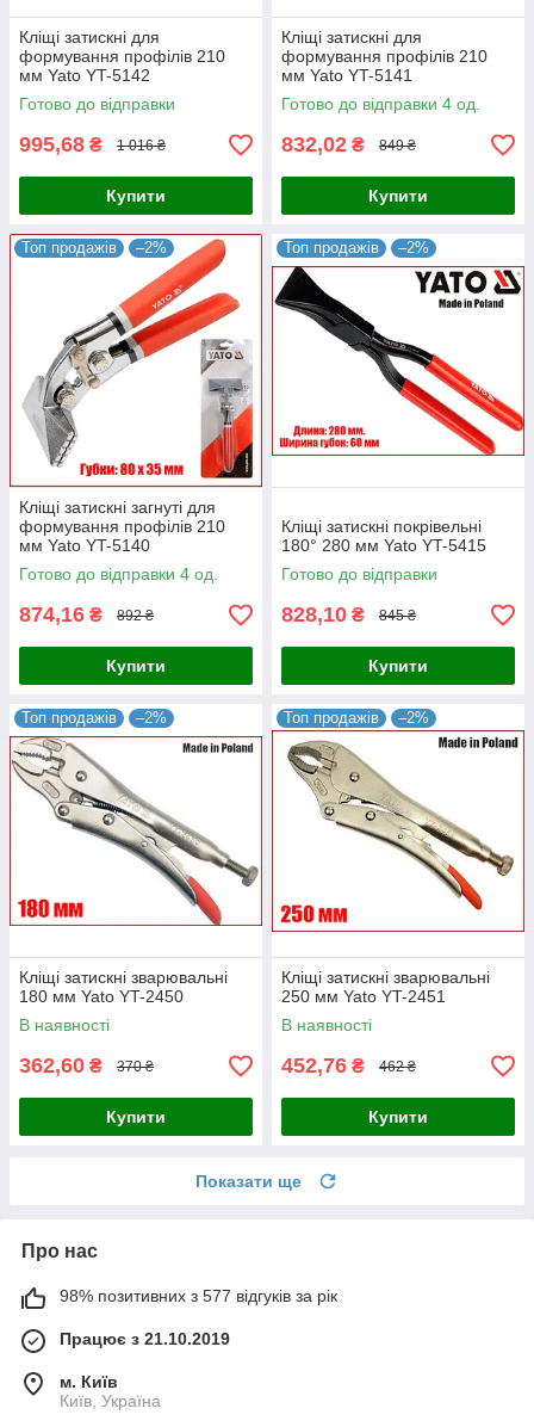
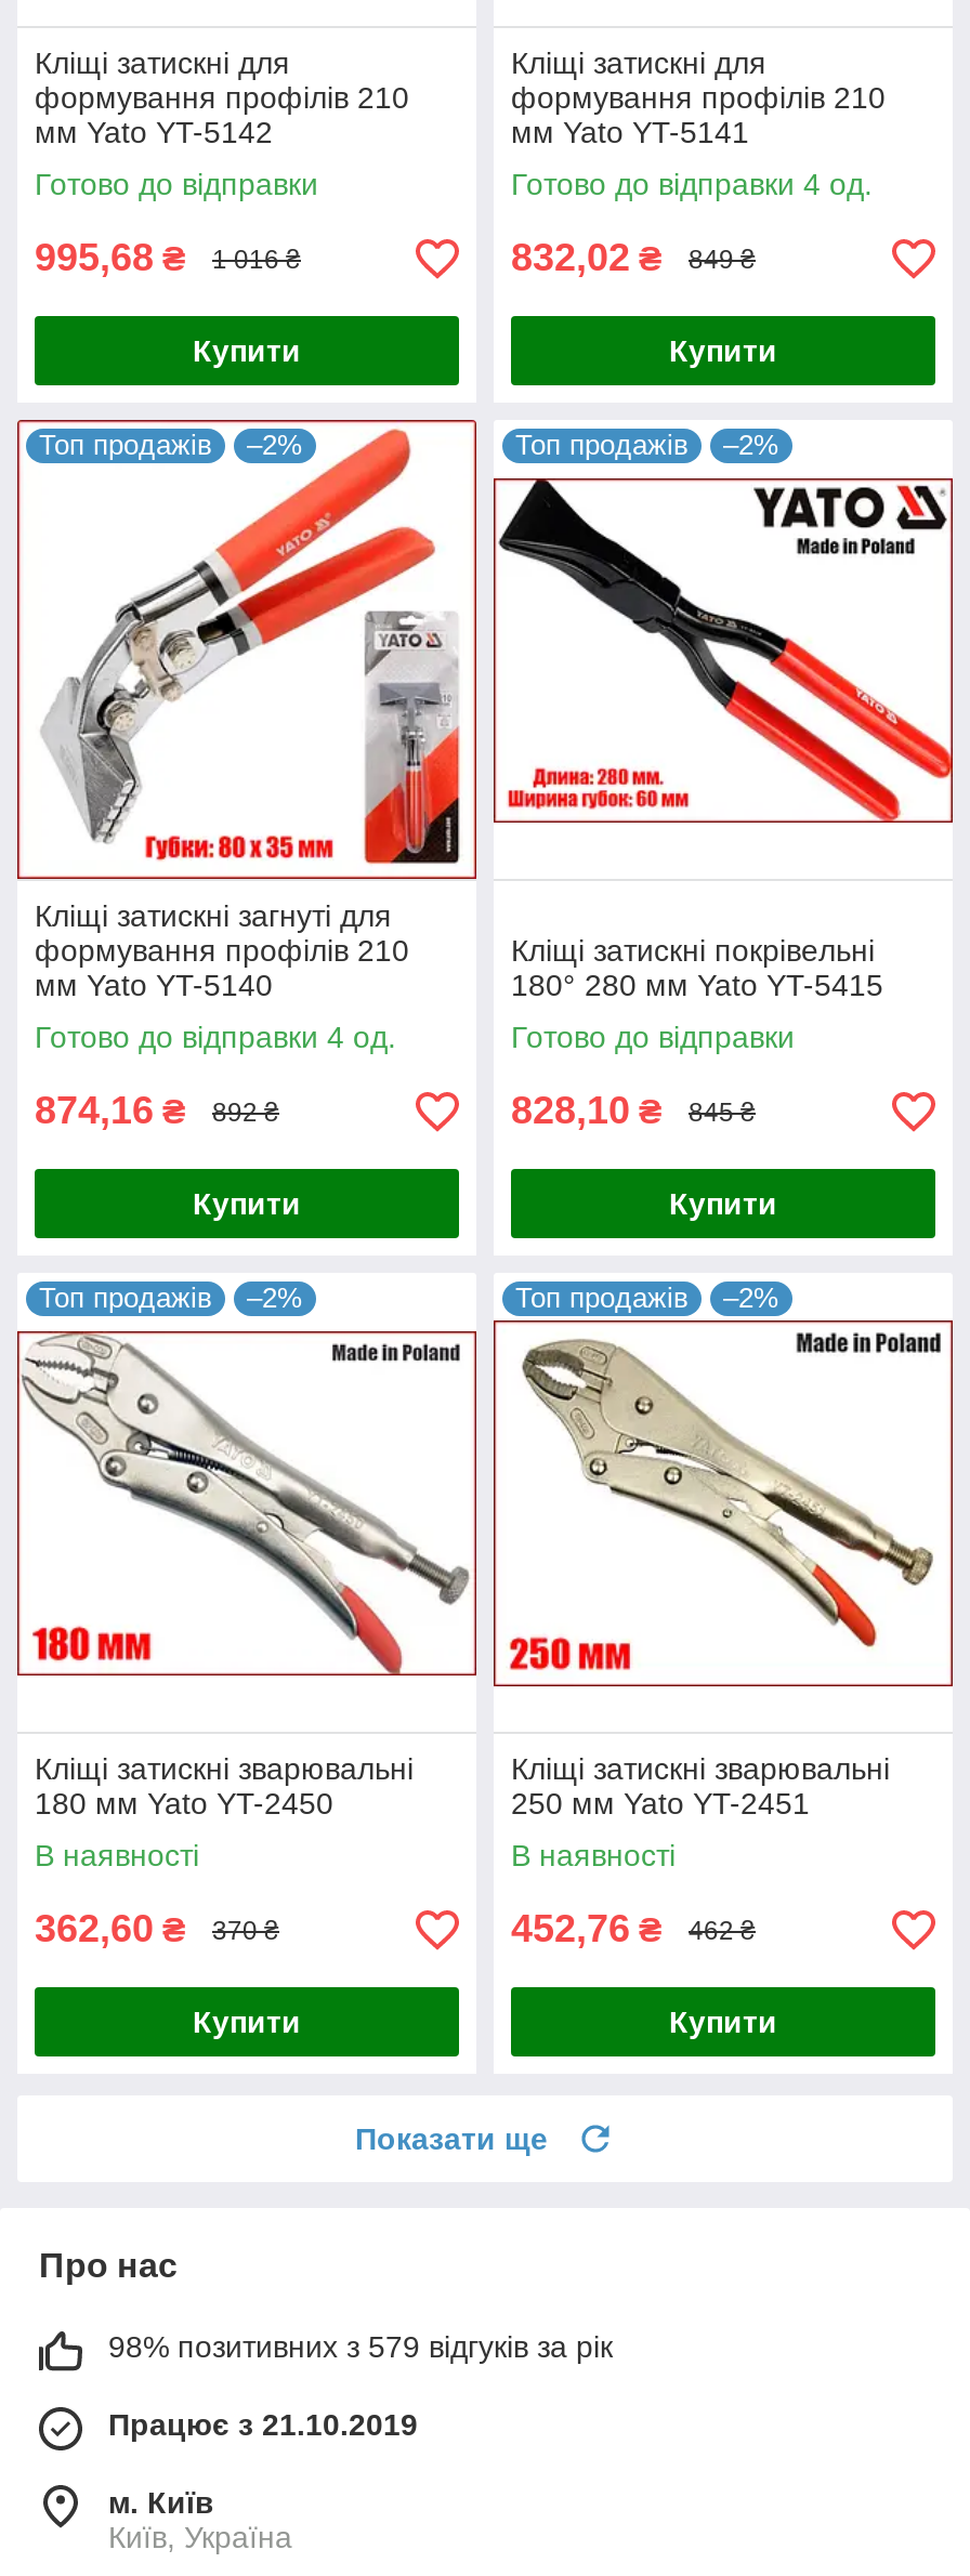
- 98% позитивних з 577 відгуків за рік
+ 98% позитивних з 579 відгуків за рік
